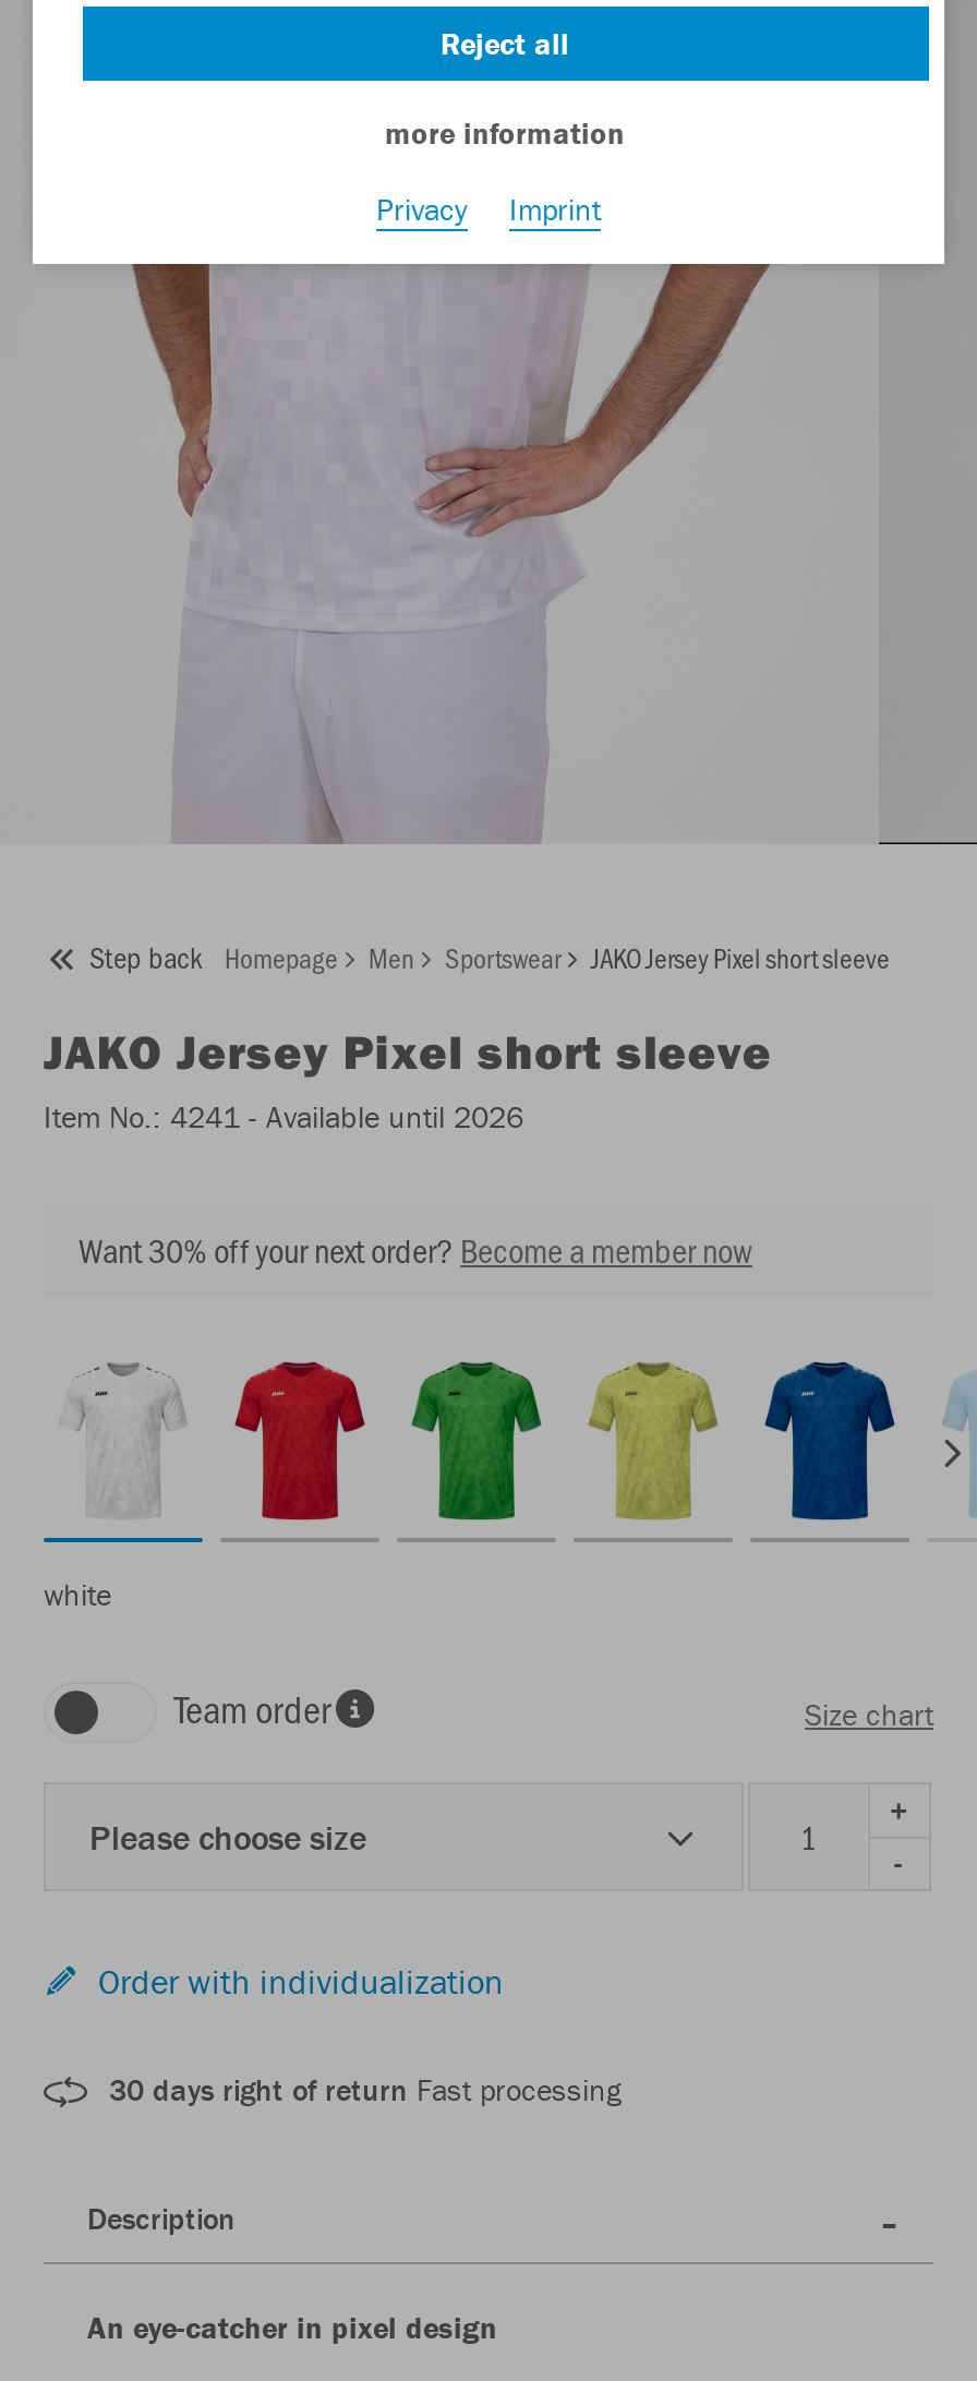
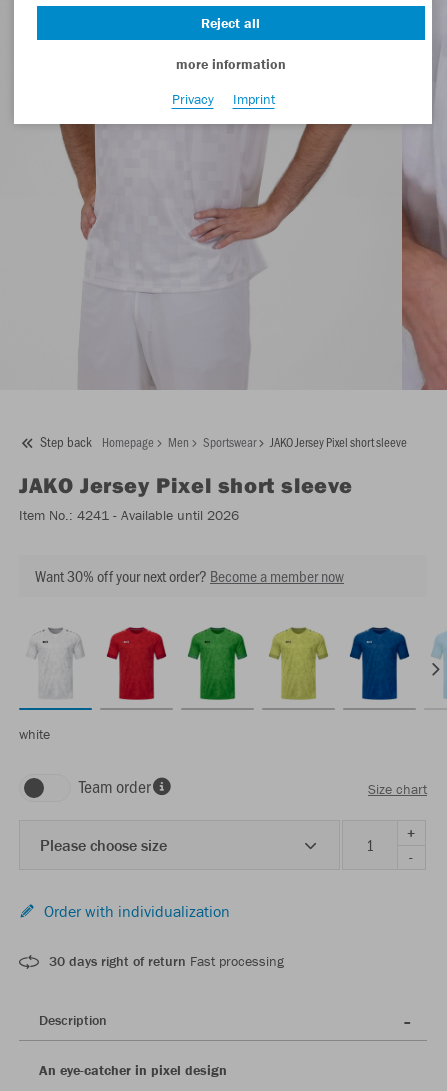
+ [image]
